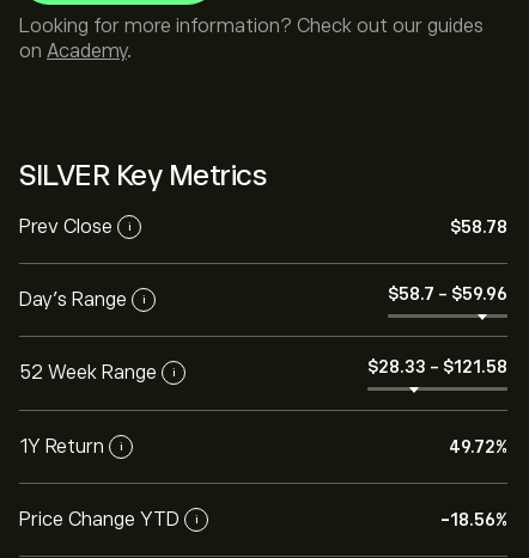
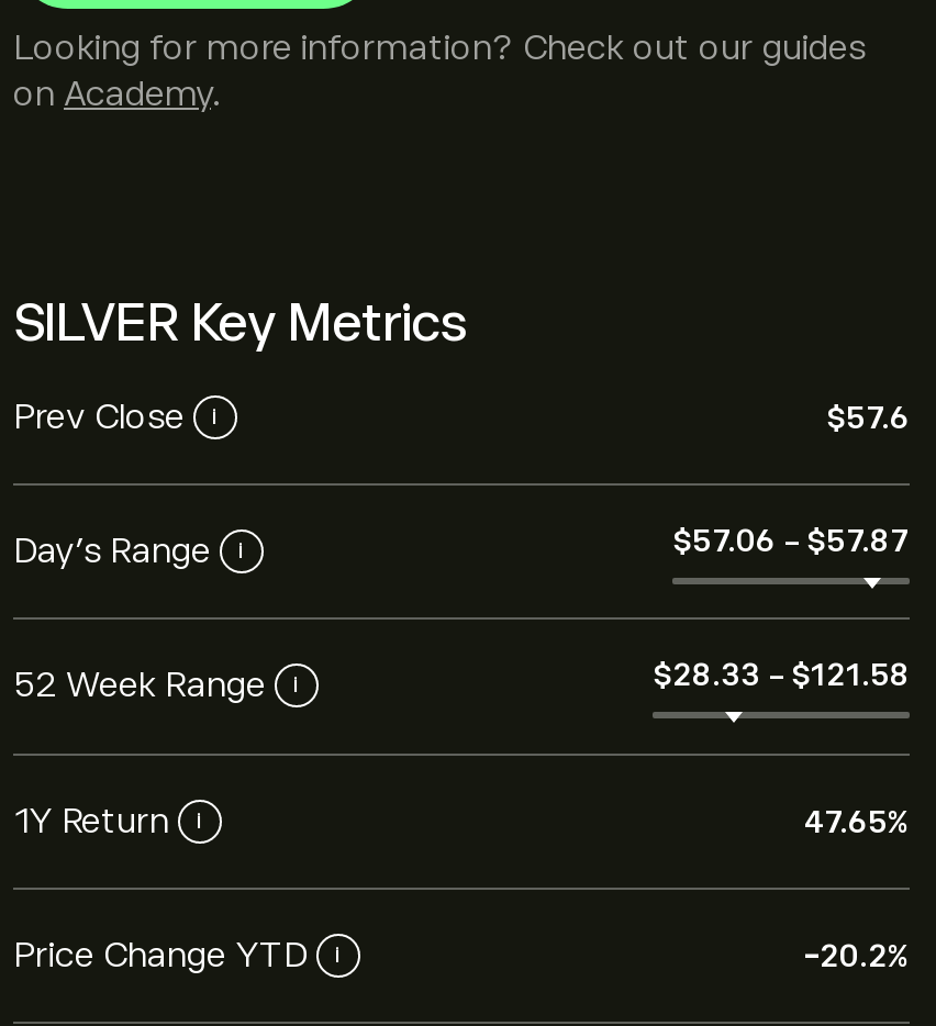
- $58.78
+ $57.6

- $58.7 - $59.96
+ $57.06 - $57.87

- 49.72%
+ 47.65%

- -18.56%
+ -20.2%
